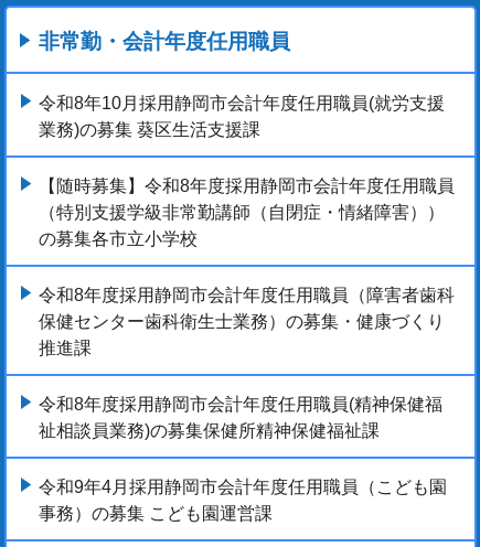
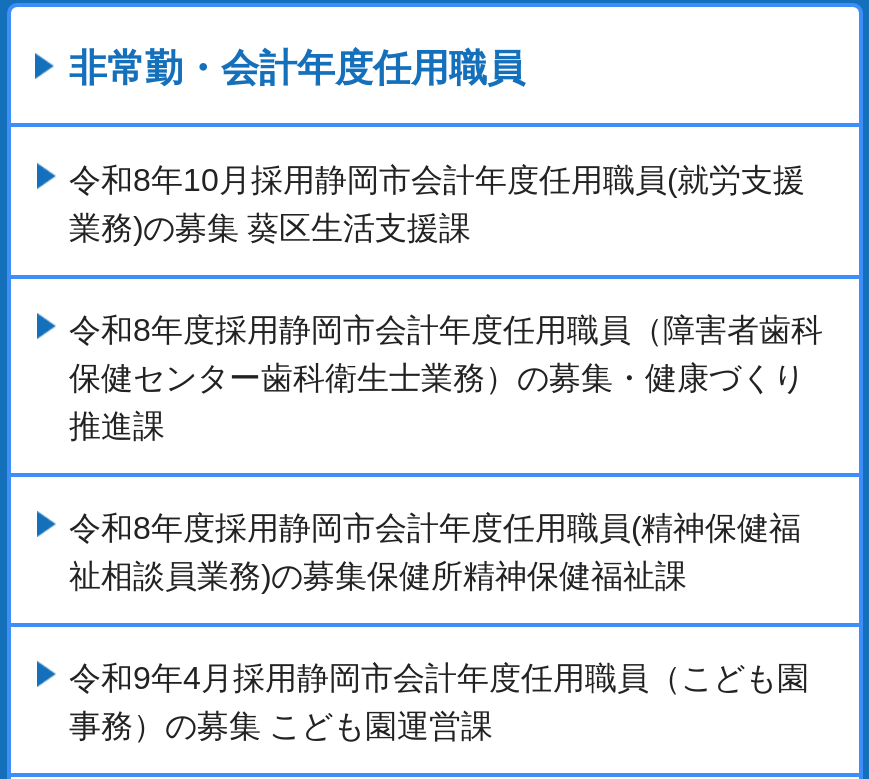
- 【随時募集】令和8年度採用静岡市会計年度任用職員
- （特別支援学級非常勤講師（自閉症・情緒障害））
- の募集各市立小学校
